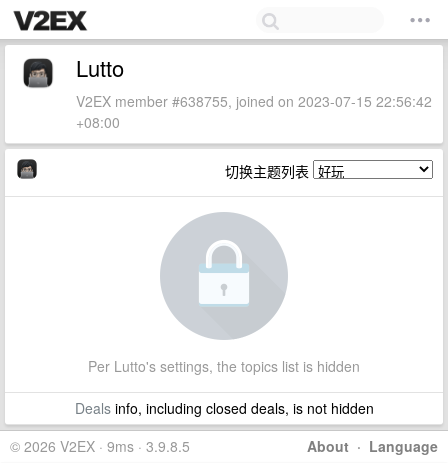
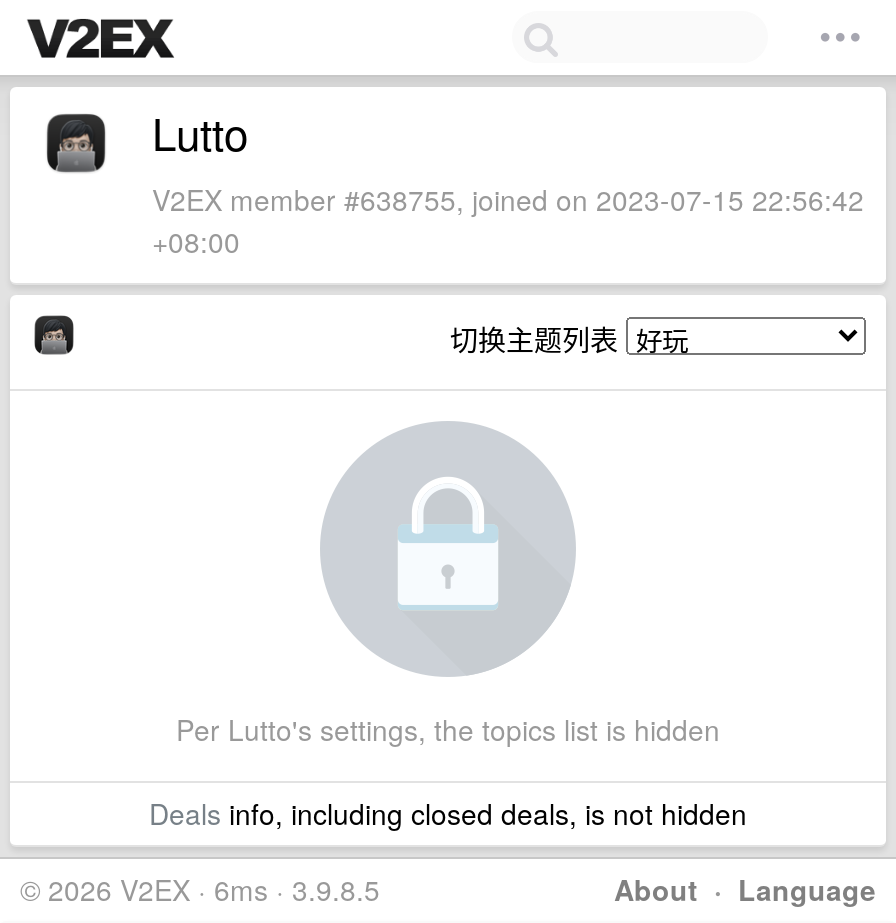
- © 2026 V2EX · 9ms · 3.9.8.5
+ © 2026 V2EX · 6ms · 3.9.8.5
